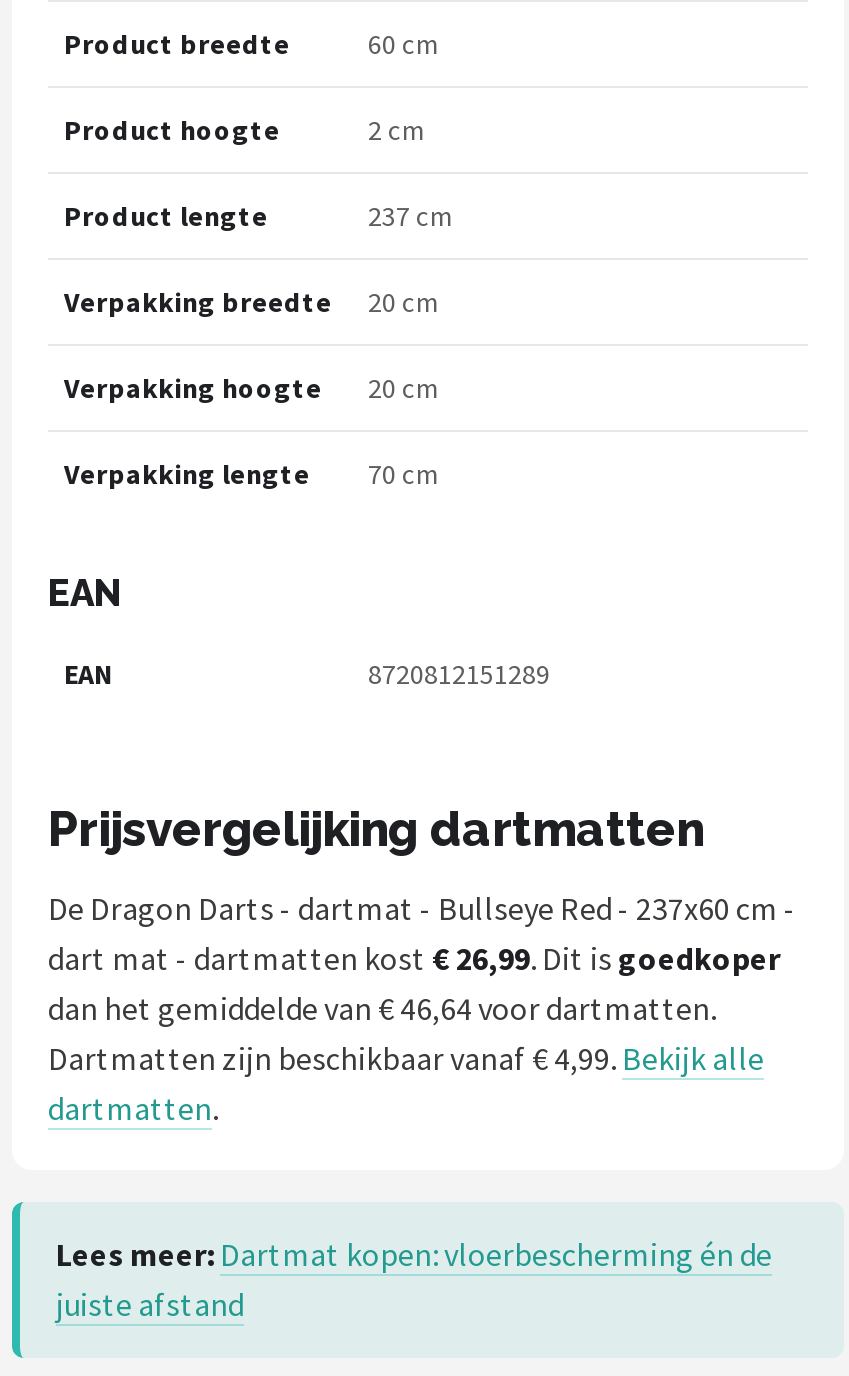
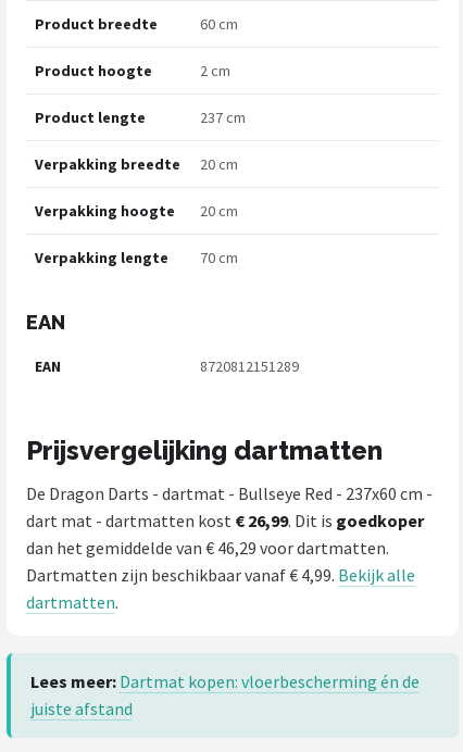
- dan het gemiddelde van € 46,64 voor dartmatten.
+ dan het gemiddelde van € 46,29 voor dartmatten.
